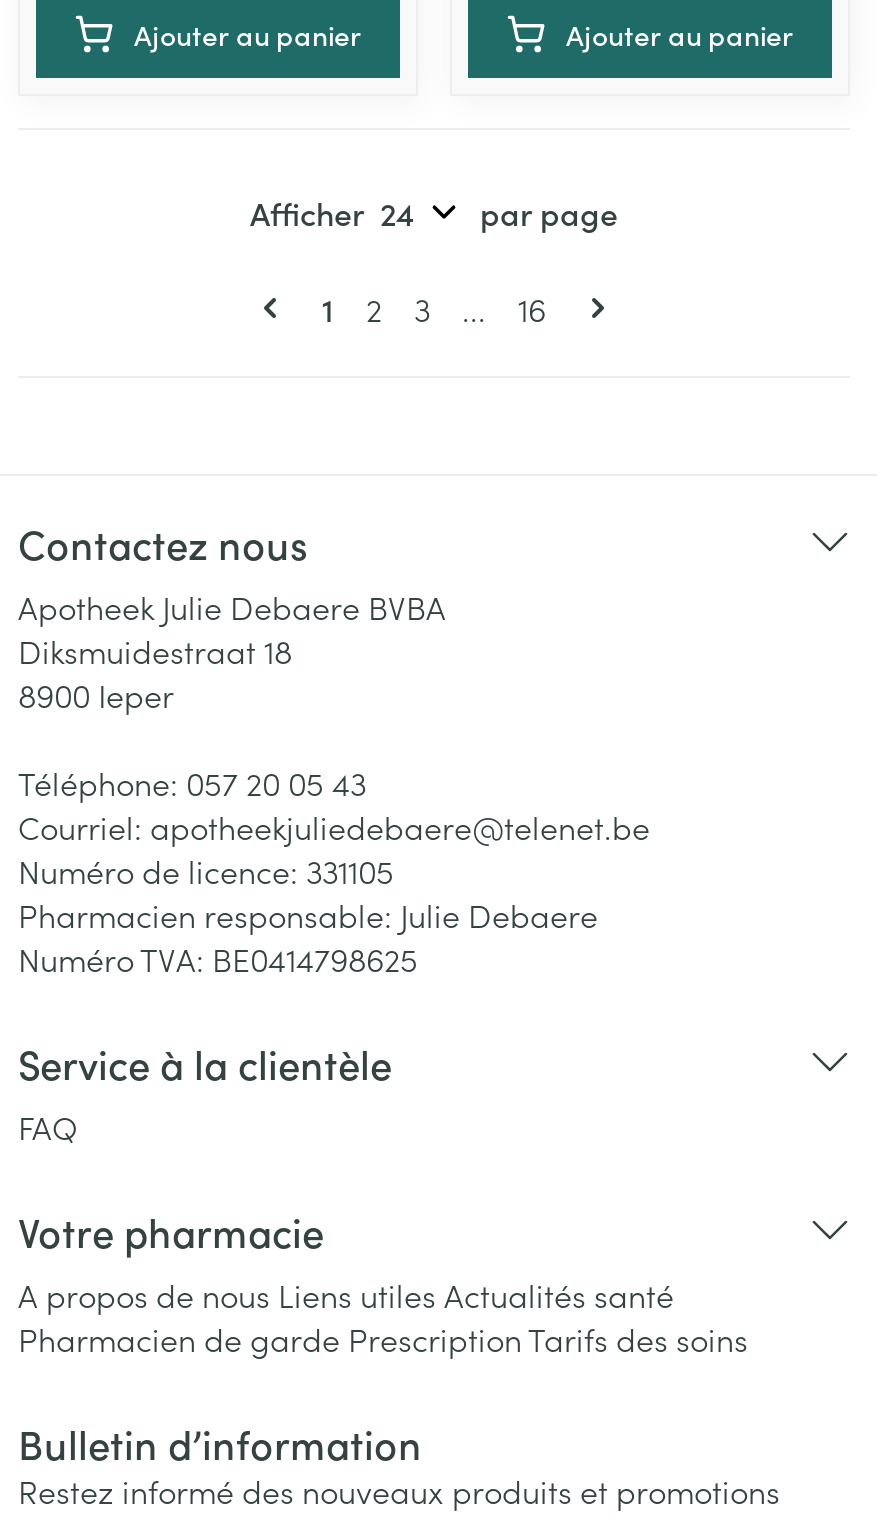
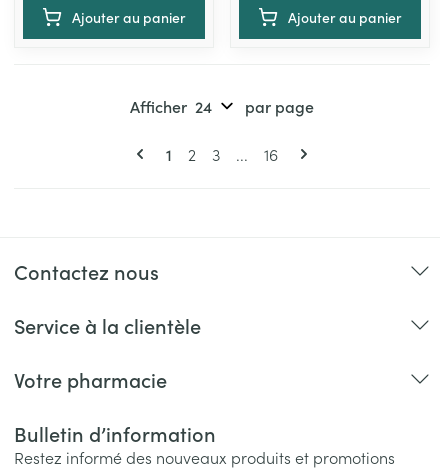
- Apotheek Julie Debaere BVBA
- Diksmuidestraat 18
- 8900 Ieper
- Téléphone: 057 20 05 43
- Courriel: apotheekjuliedebaere@telenet.be
- Numéro de licence: 331105
- Pharmacien responsable: Julie Debaere
- Numéro TVA: BE0414798625

- FAQ

- A propos de nous Liens utiles Actualités santé
- Pharmacien de garde Prescription Tarifs des soins
